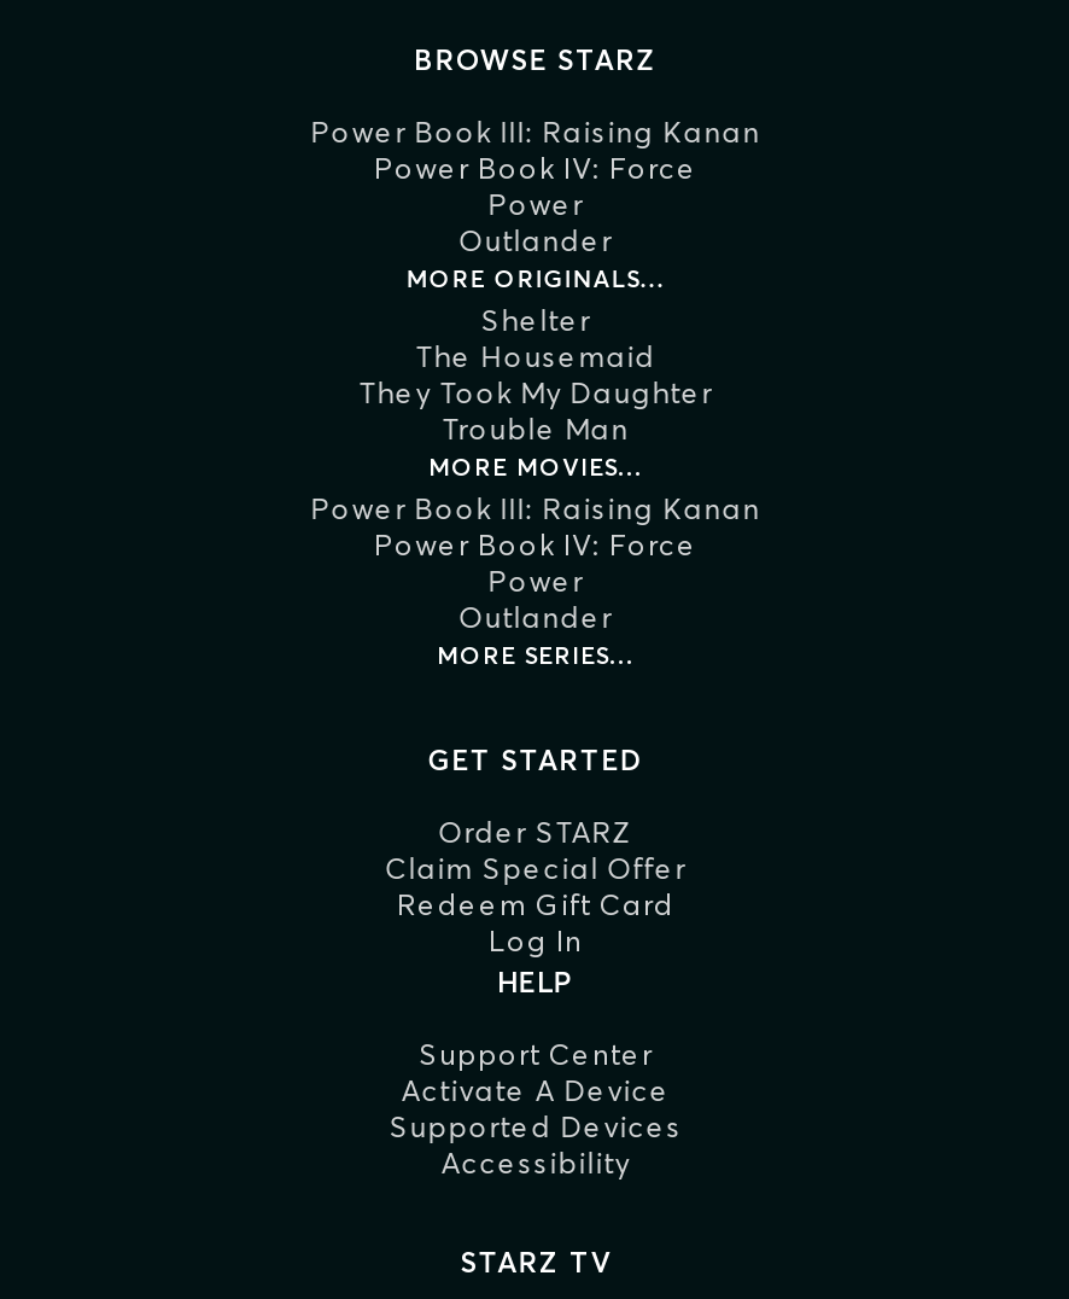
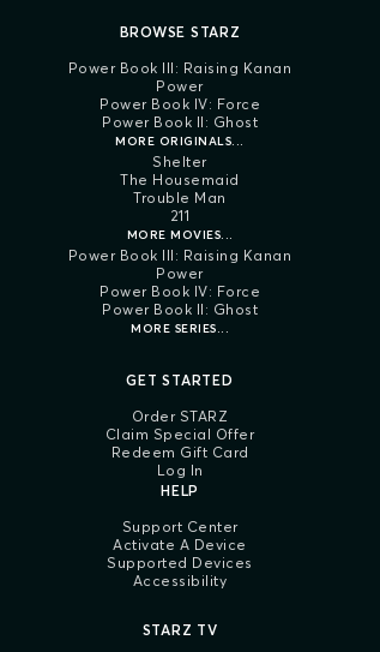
- Power Book IV: Force

- Outlander
+ Power Book IV: Force
+ Power Book II: Ghost

- They Took My Daughter

+ 211

- Power Book IV: Force

- Outlander
+ Power Book IV: Force
+ Power Book II: Ghost
